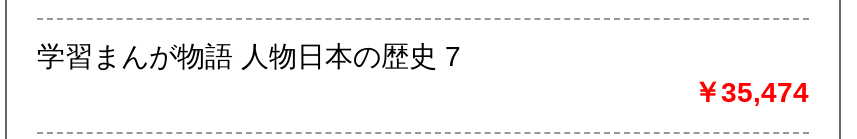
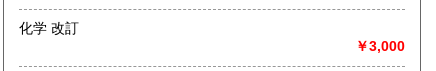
- 学習まんが物語 人物日本の歴史 7
- ￥35,474
+ 化学 改訂
+ ￥3,000
